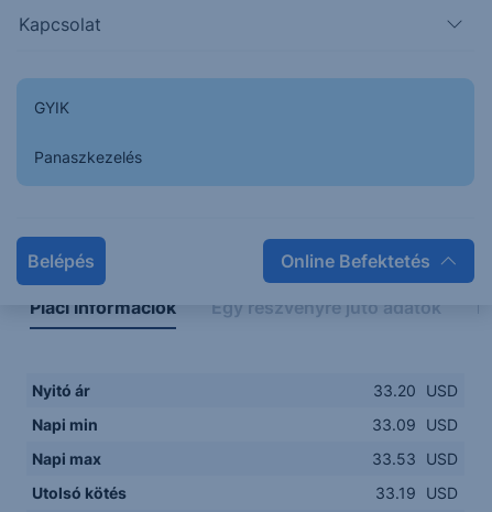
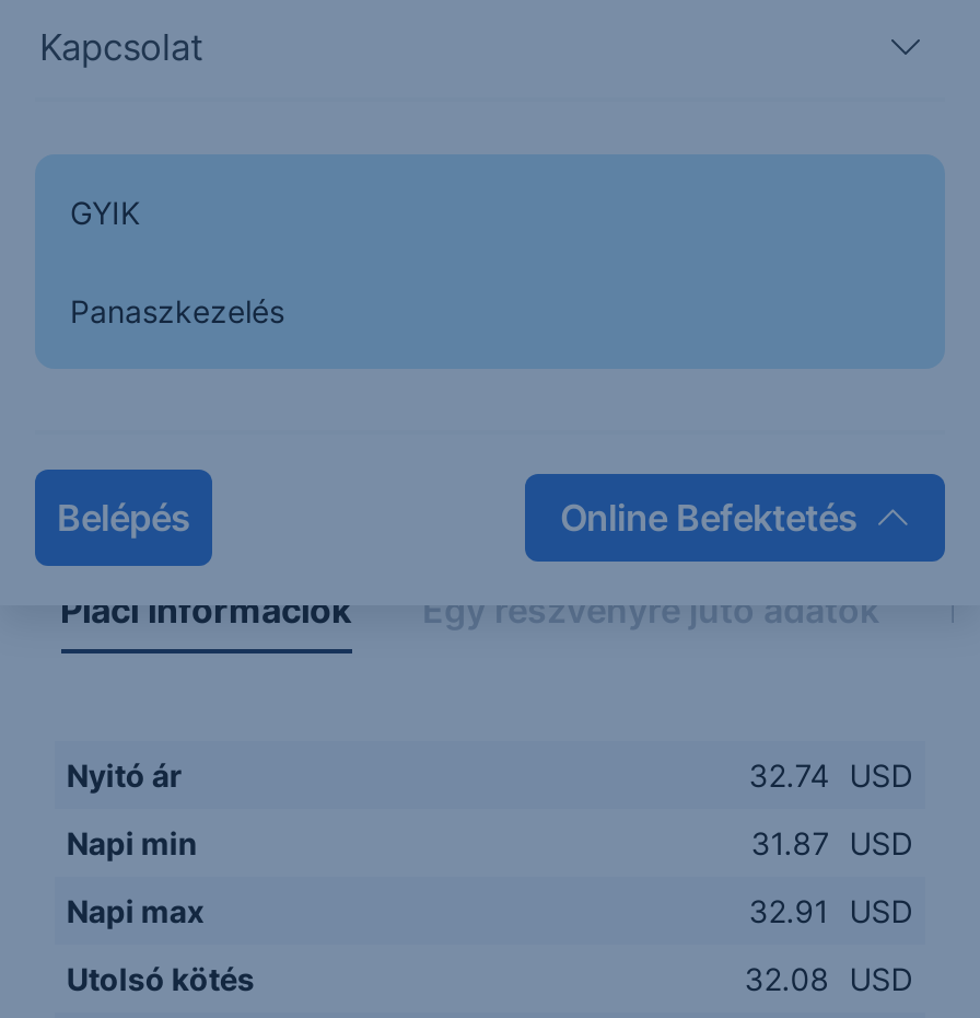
- 33.20 USD
+ 32.74 USD

- 33.09 USD
+ 31.87 USD

- 33.53 USD
+ 32.91 USD

- 33.19 USD
+ 32.08 USD
